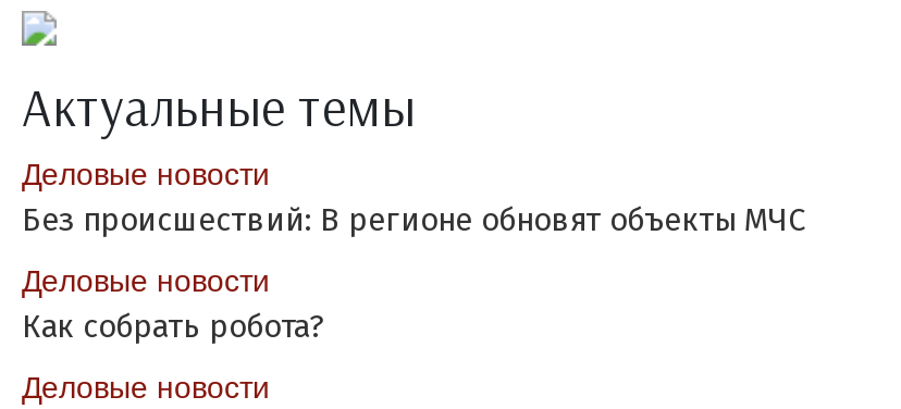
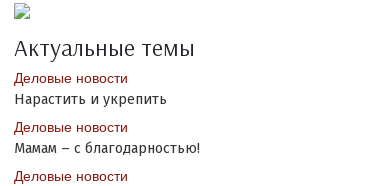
- Без происшествий: В регионе обновят объекты МЧС
+ Нарастить и укрепить

- Как собрать робота?
+ Мамам – с благодарностью!
